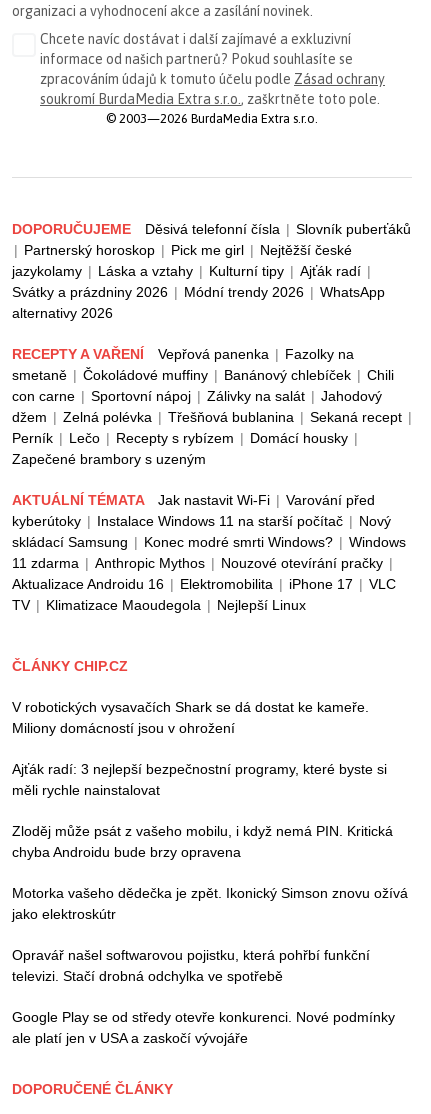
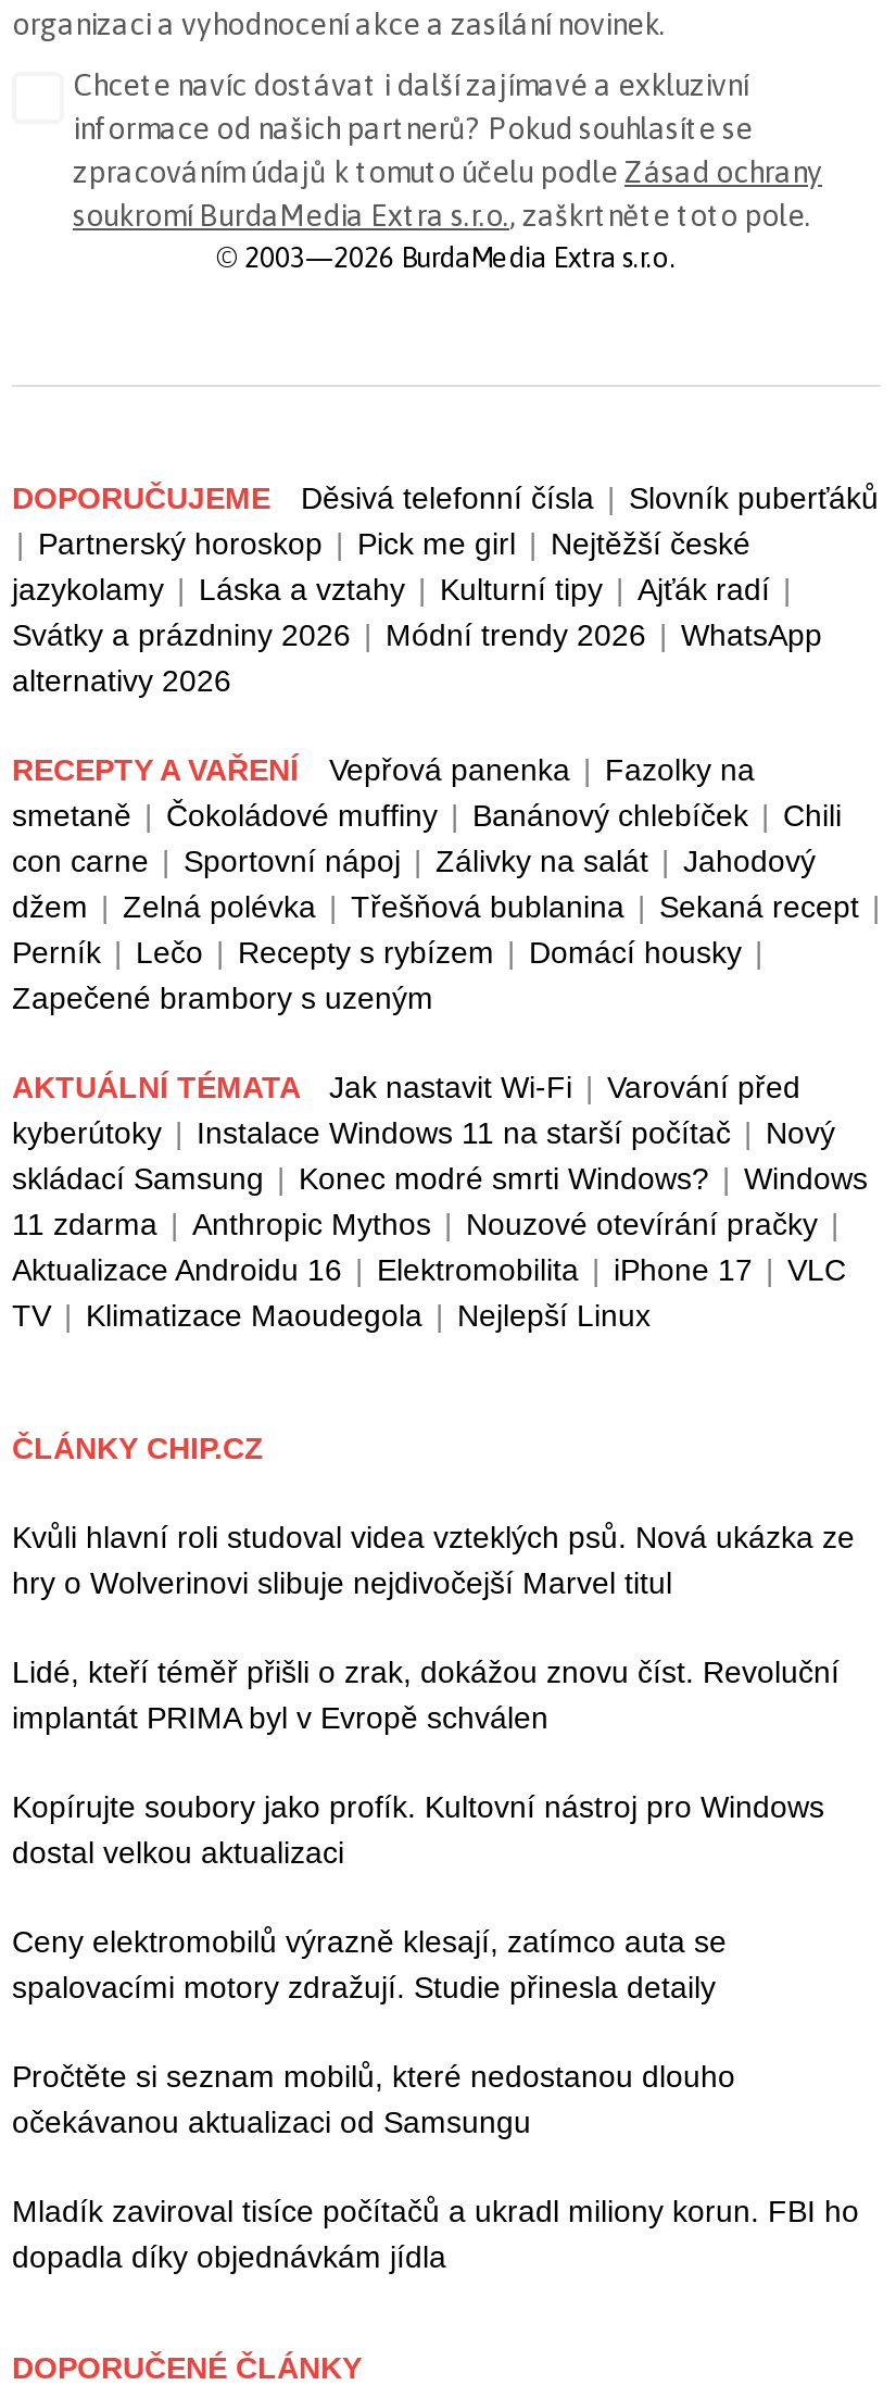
- V robotických vysavačích Shark se dá dostat ke kameře.
- Miliony domácností jsou v ohrožení
+ Kvůli hlavní roli studoval videa vzteklých psů. Nová ukázka ze
+ hry o Wolverinovi slibuje nejdivočejší Marvel titul

- Ajťák radí: 3 nejlepší bezpečnostní programy, které byste si
- měli rychle nainstalovat
+ Lidé, kteří téměř přišli o zrak, dokážou znovu číst. Revoluční
+ implantát PRIMA byl v Evropě schválen

- Zloděj může psát z vašeho mobilu, i když nemá PIN. Kritická
- chyba Androidu bude brzy opravena
+ Kopírujte soubory jako profík. Kultovní nástroj pro Windows
+ dostal velkou aktualizaci

- Motorka vašeho dědečka je zpět. Ikonický Simson znovu ožívá
- jako elektroskútr
+ Ceny elektromobilů výrazně klesají, zatímco auta se
+ spalovacími motory zdražují. Studie přinesla detaily

- Opravář našel softwarovou pojistku, která pohřbí funkční
- televizi. Stačí drobná odchylka ve spotřebě
+ Pročtěte si seznam mobilů, které nedostanou dlouho
+ očekávanou aktualizaci od Samsungu

- Google Play se od středy otevře konkurenci. Nové podmínky
- ale platí jen v USA a zaskočí vývojáře
+ Mladík zaviroval tisíce počítačů a ukradl miliony korun. FBI ho
+ dopadla díky objednávkám jídla
